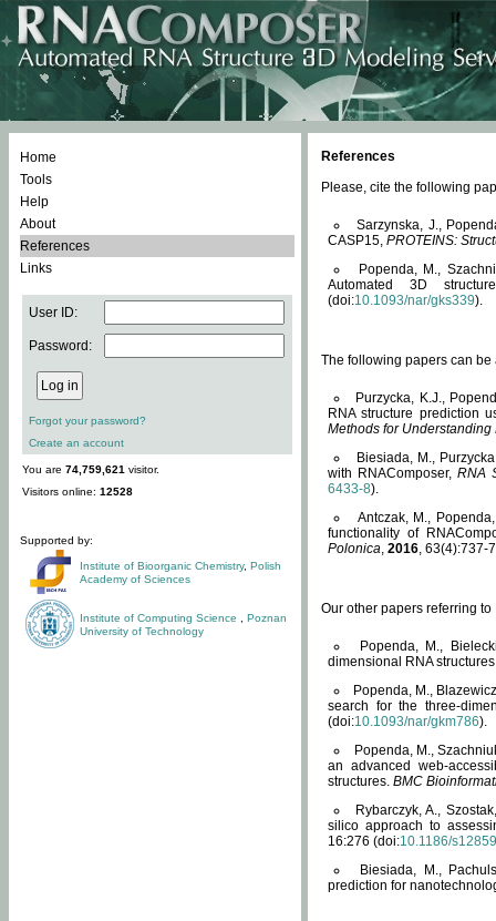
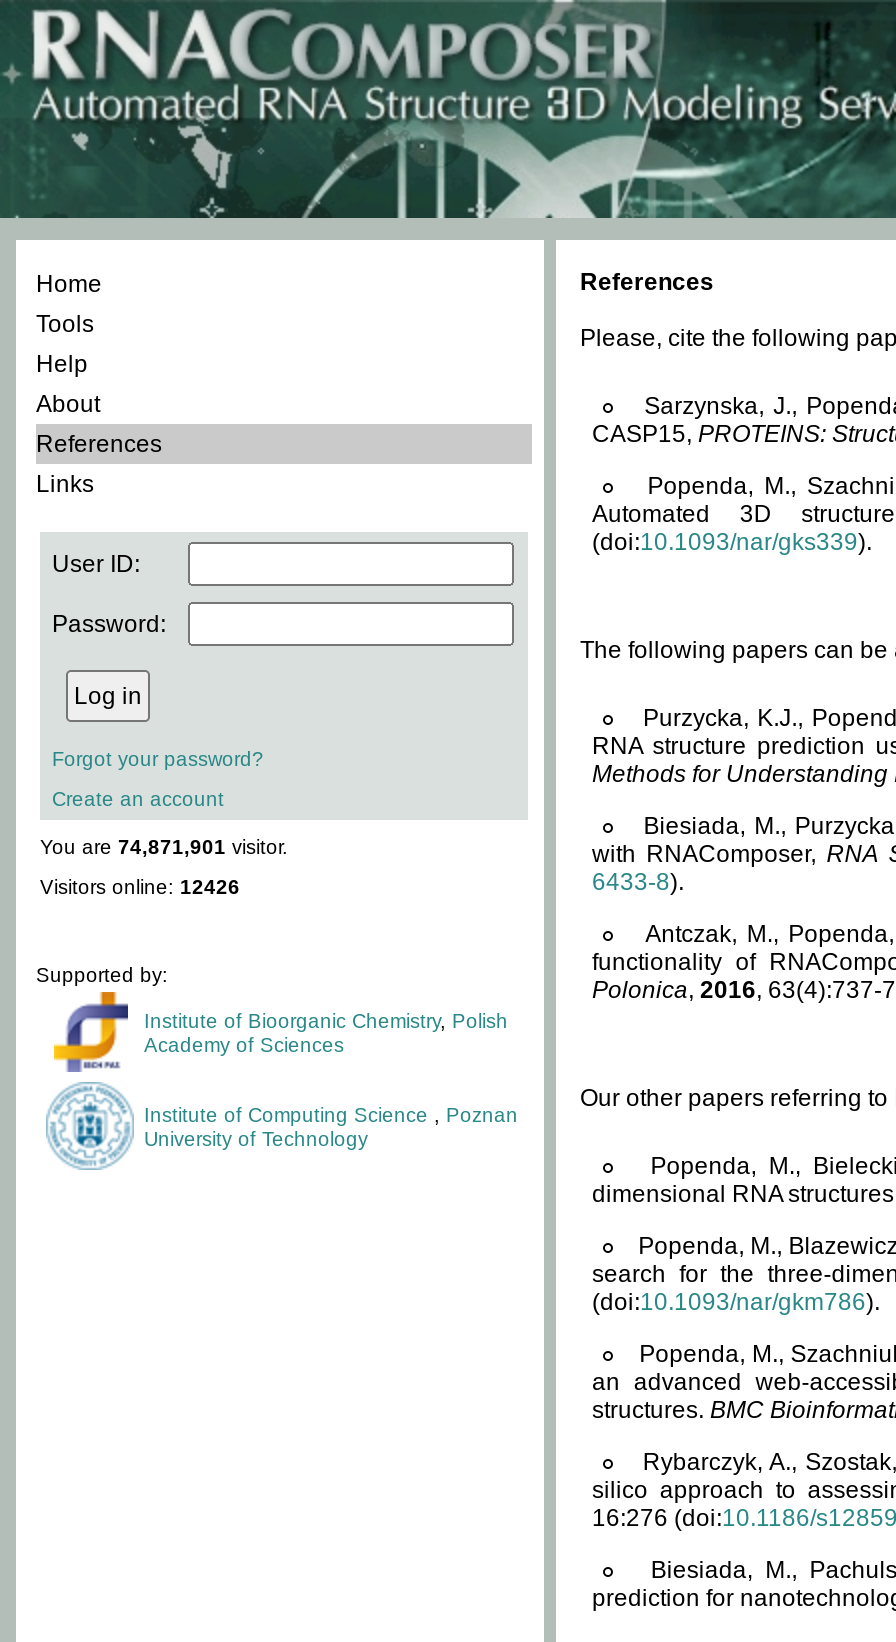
- You are 74,759,621 visitor.
+ You are 74,871,901 visitor.

- Visitors online: 12528
+ Visitors online: 12426
